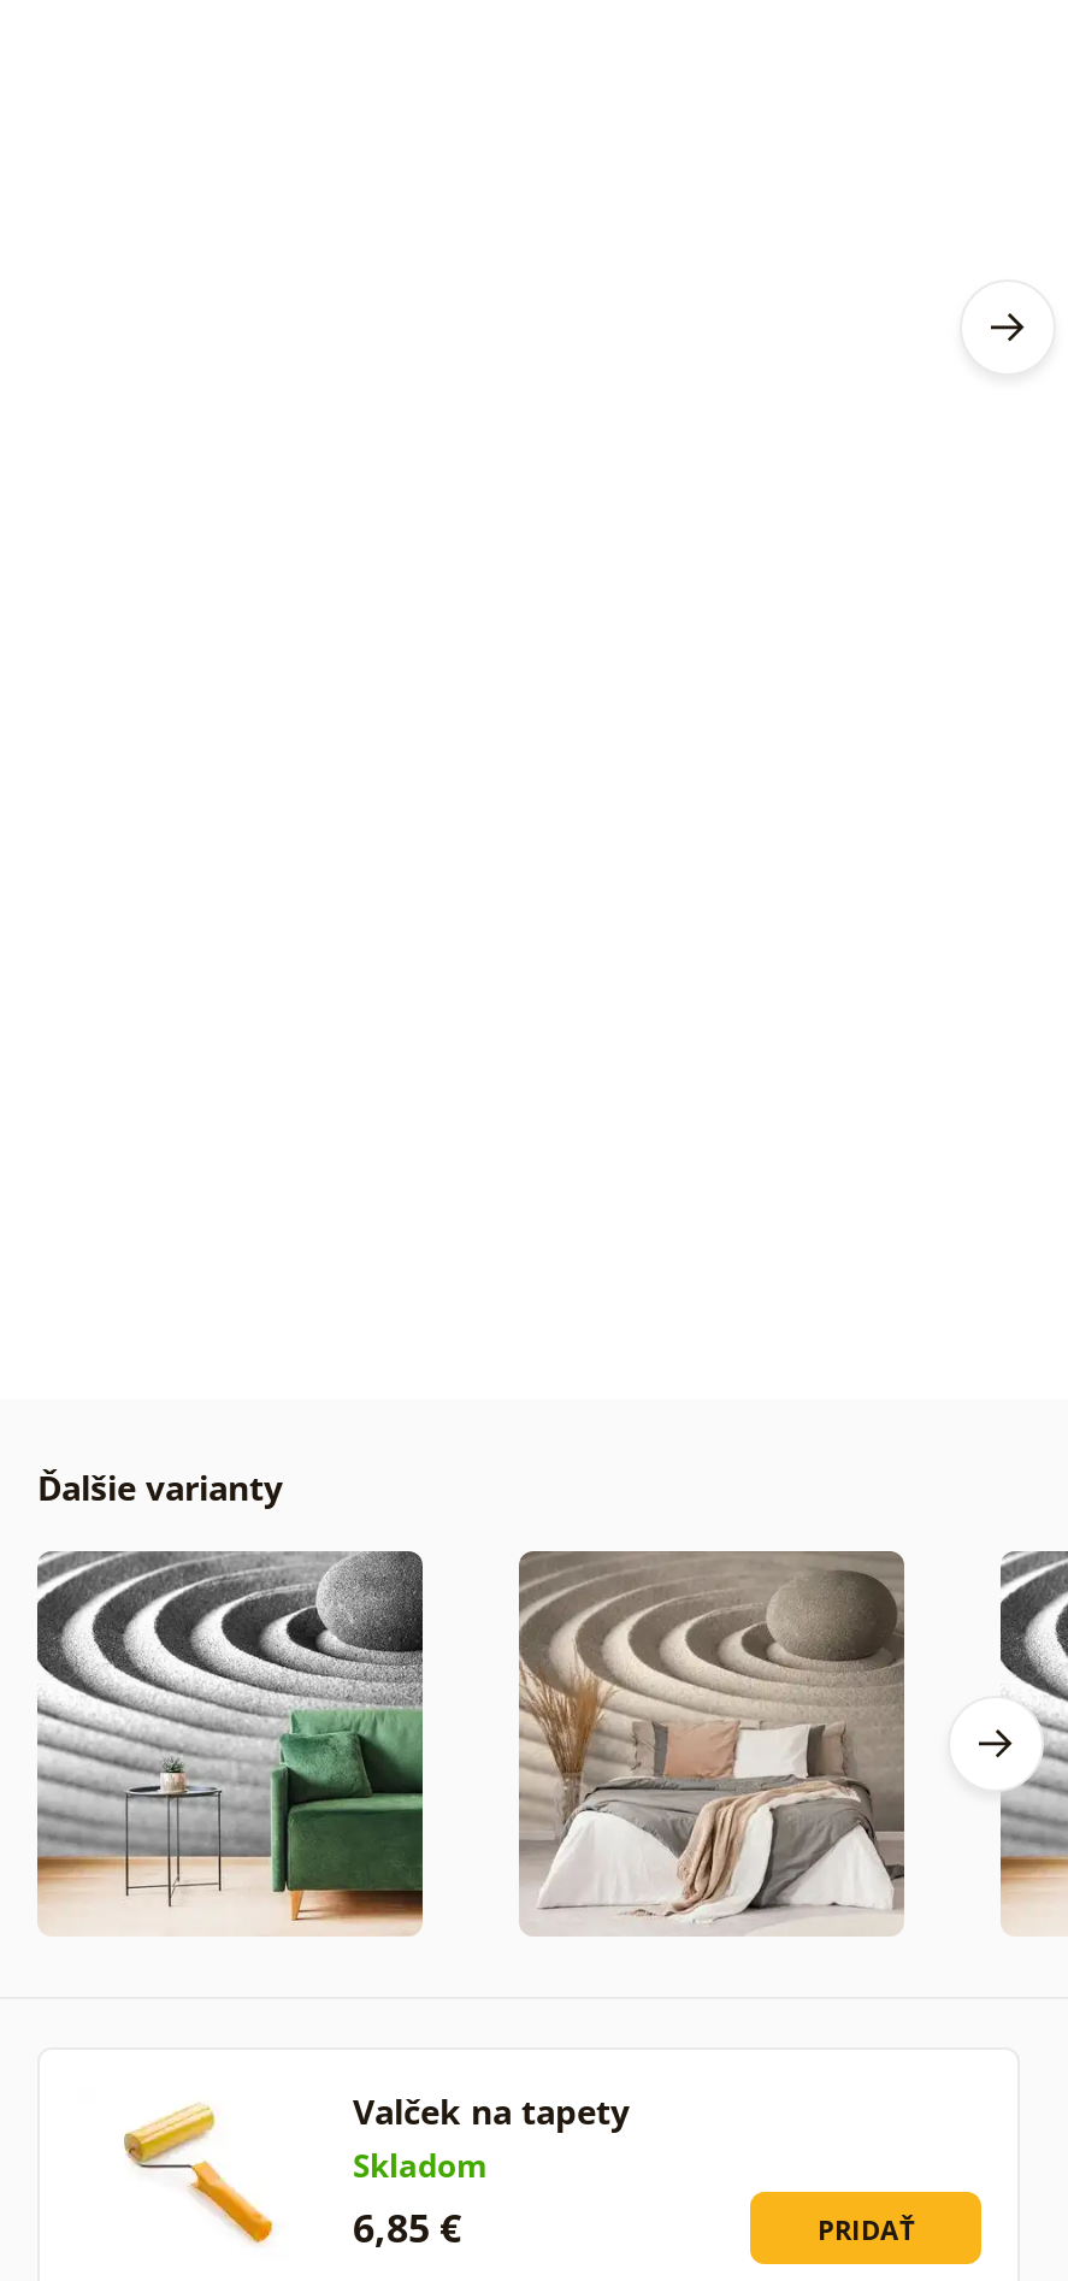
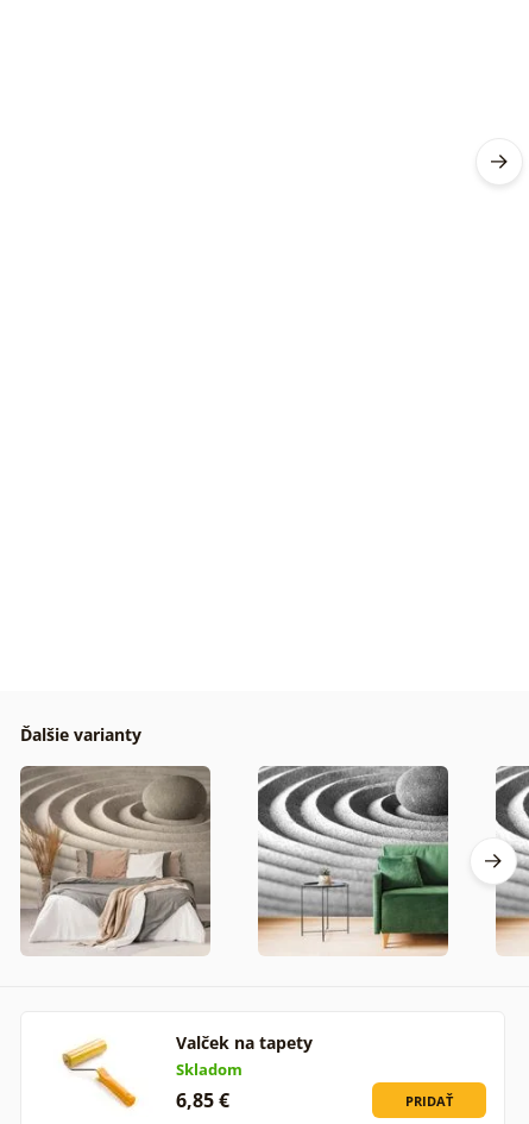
- [image]
+ [image]

- [image]
+ [image]
